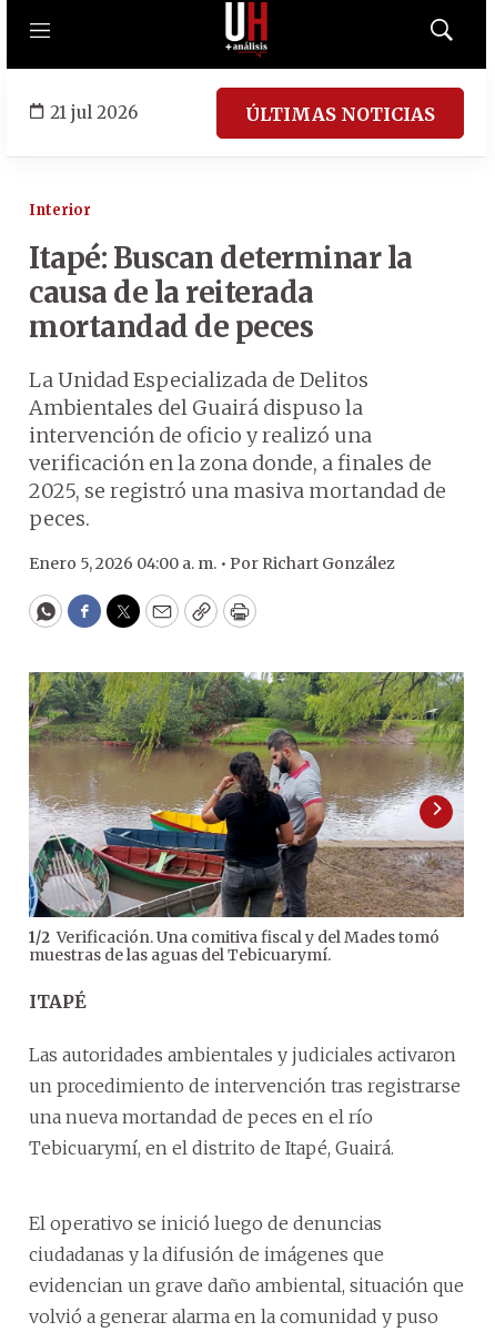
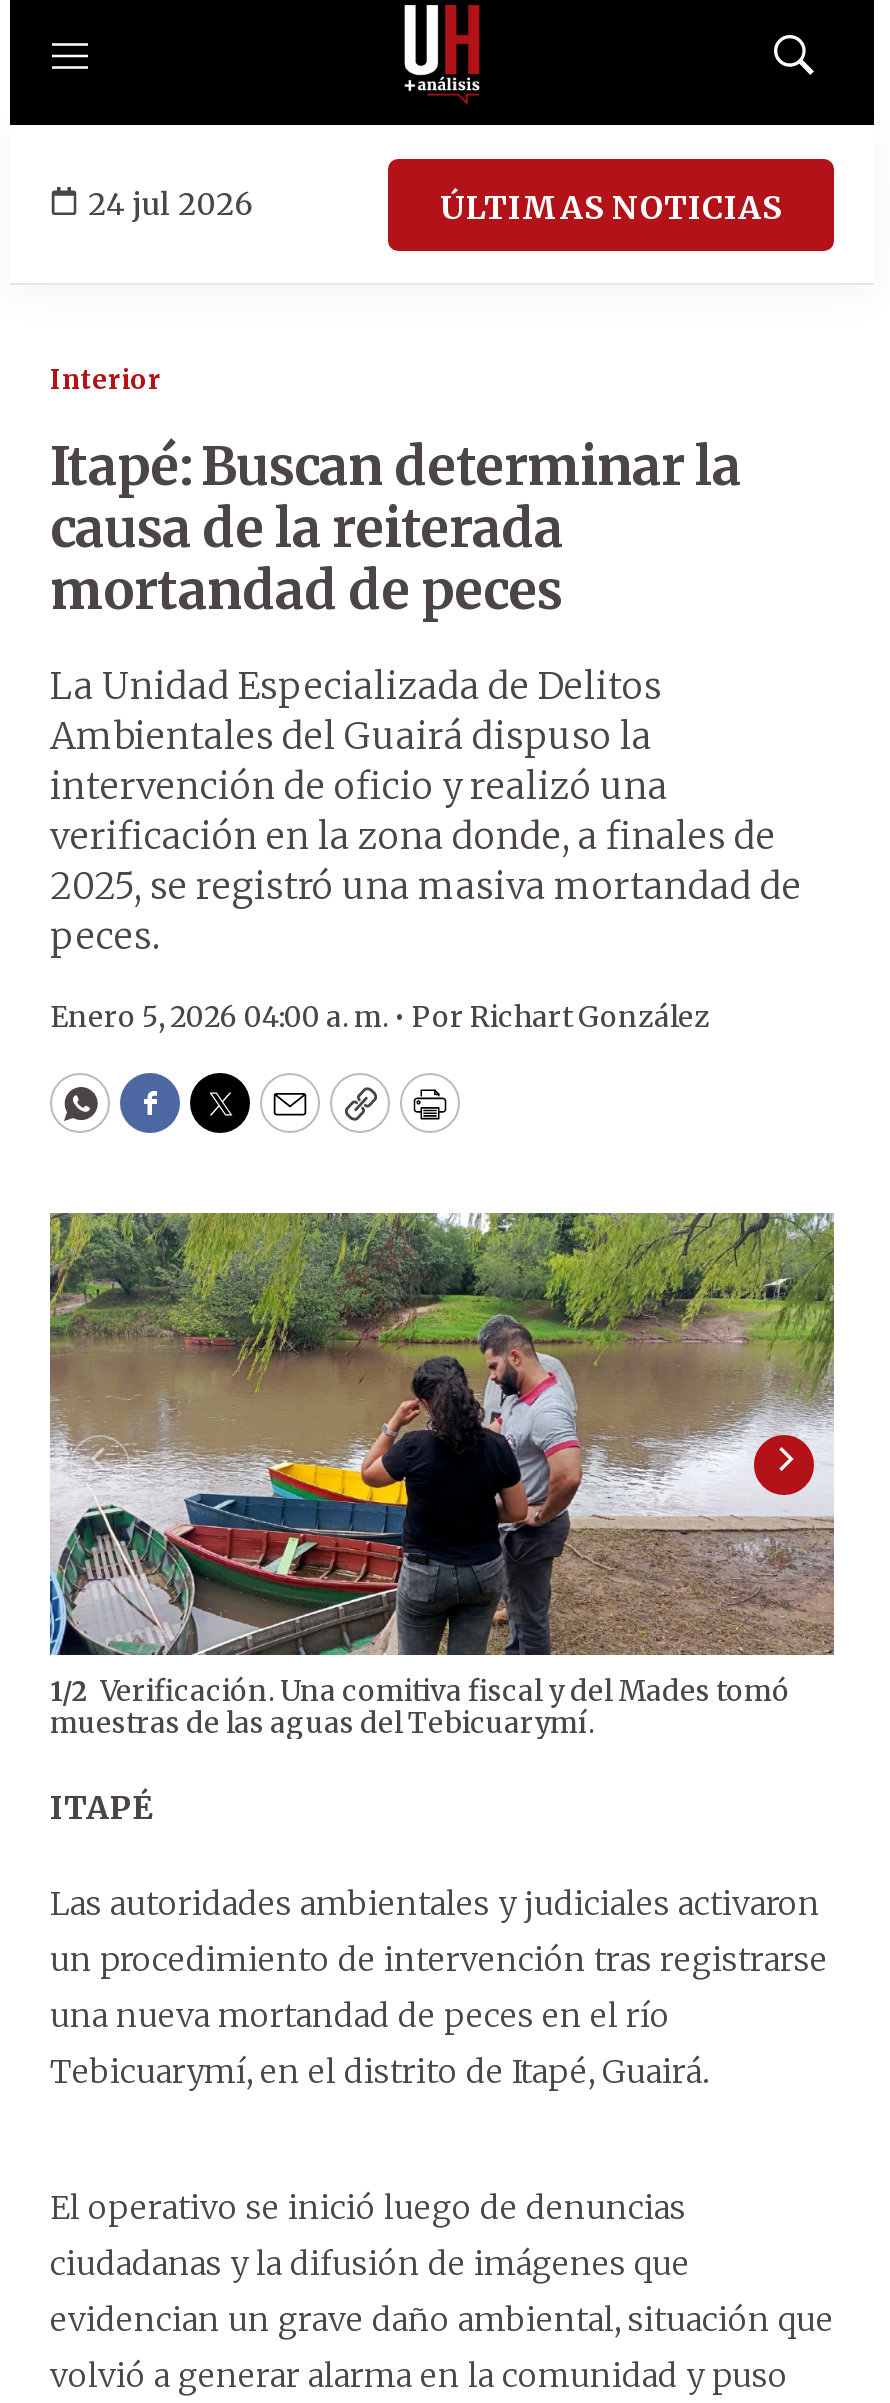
- 21 jul 2026
+ 24 jul 2026
